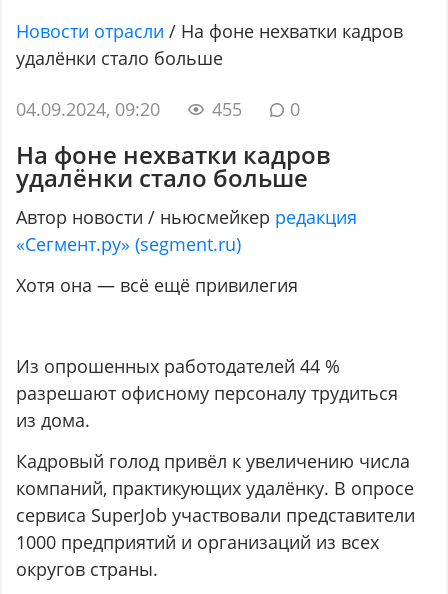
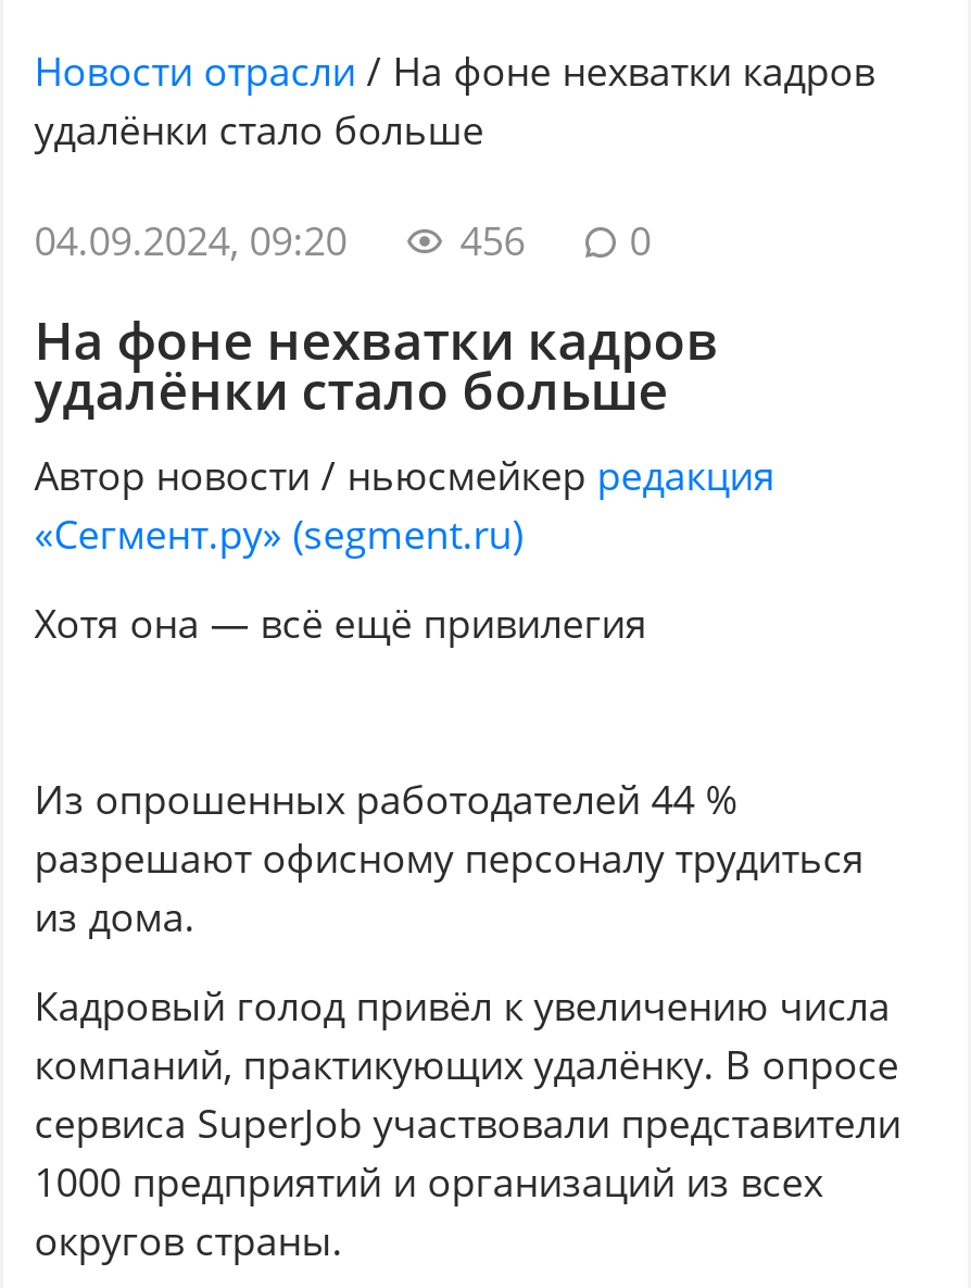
- 455 0
+ 456 0
